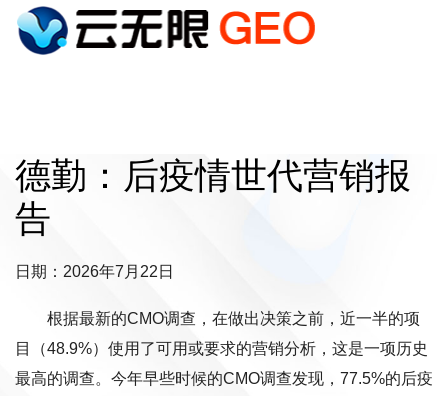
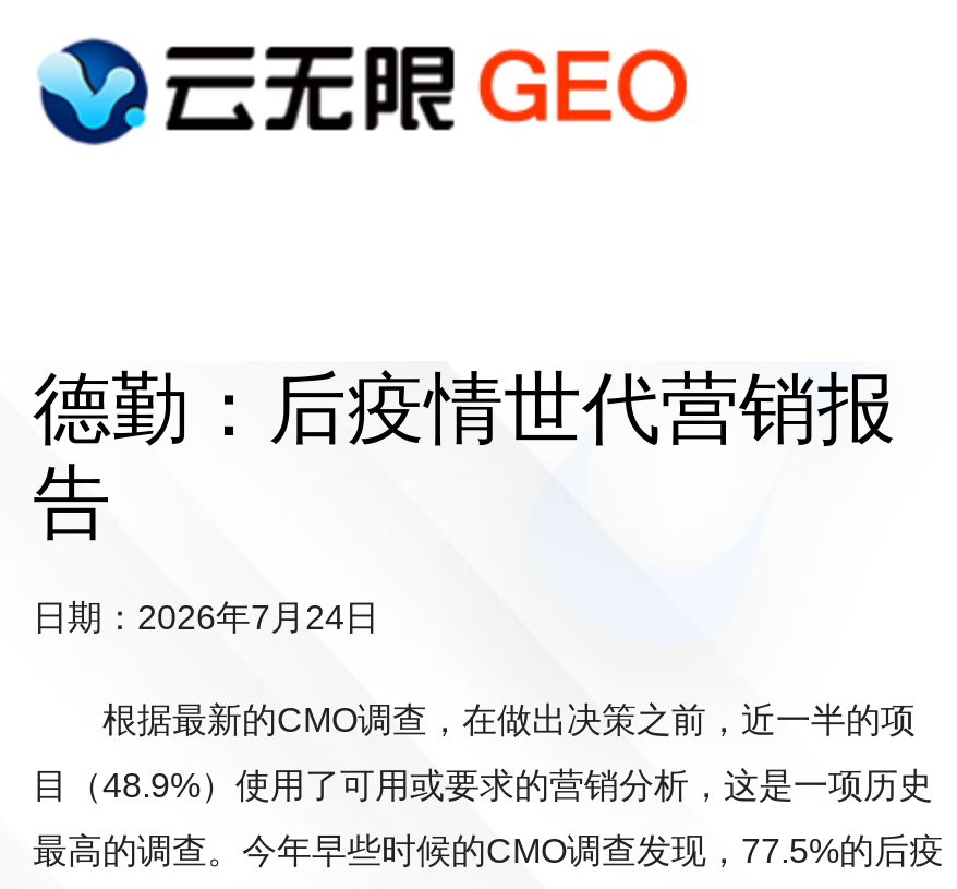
- 日期：2026年7月22日
+ 日期：2026年7月24日
